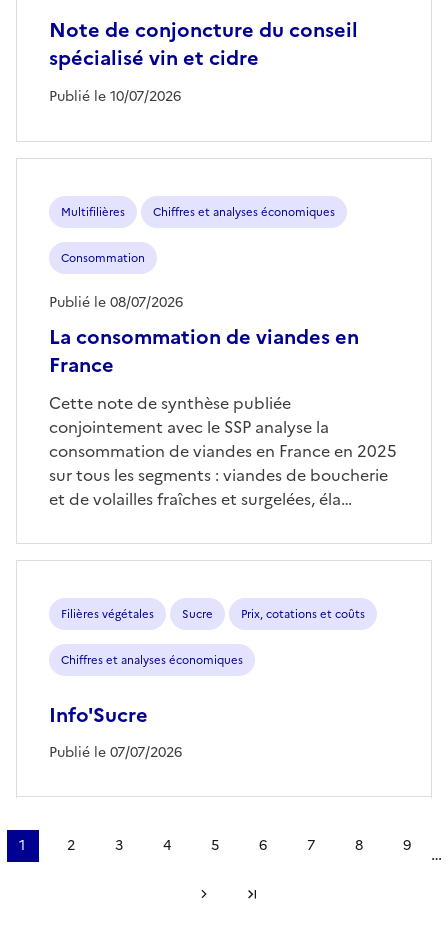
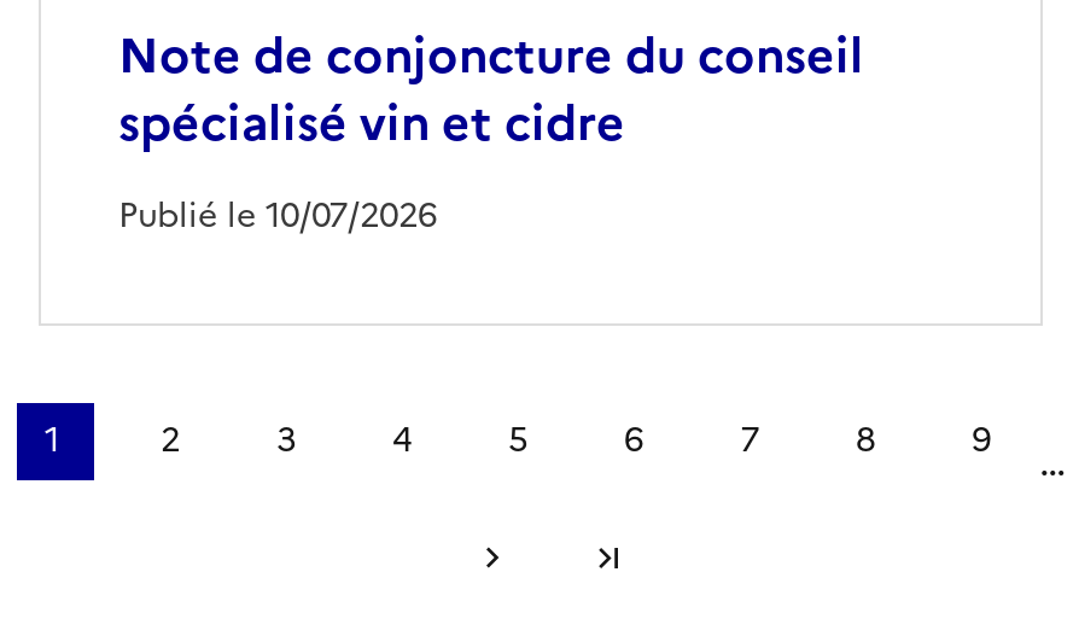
- Multifilières
- Chiffres et analyses économiques
- Consommation
- La consommation de viandes en
- France

- Publié le 08/07/2026

- Cette note de synthèse publiée
- conjointement avec le SSP analyse la
- consommation de viandes en France en 2025
- sur tous les segments : viandes de boucherie
- et de volailles fraîches et surgelées, éla…

- Filières végétales
- Sucre
- Prix, cotations et coûts
- Chiffres et analyses économiques
- Info'Sucre
- Publié le 07/07/2026
